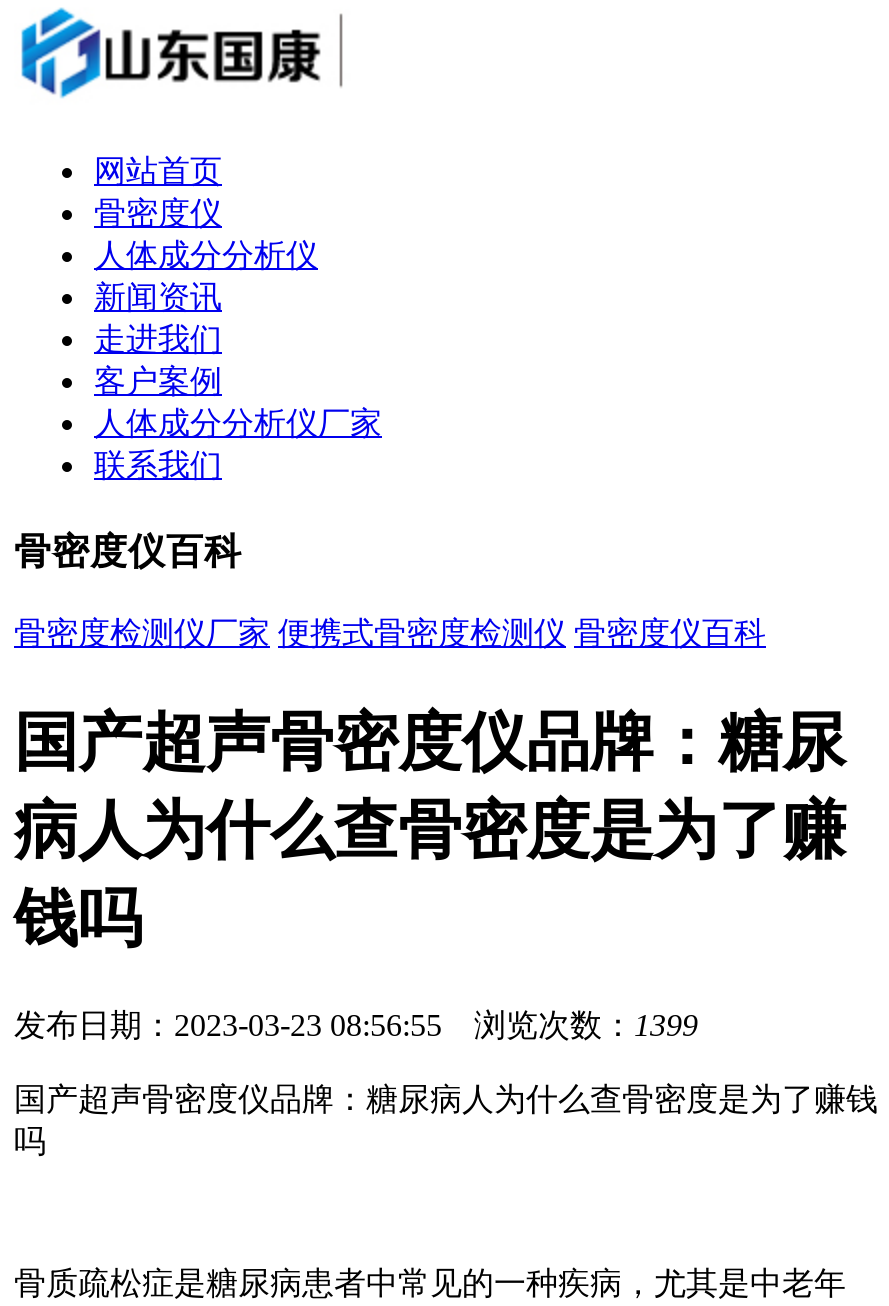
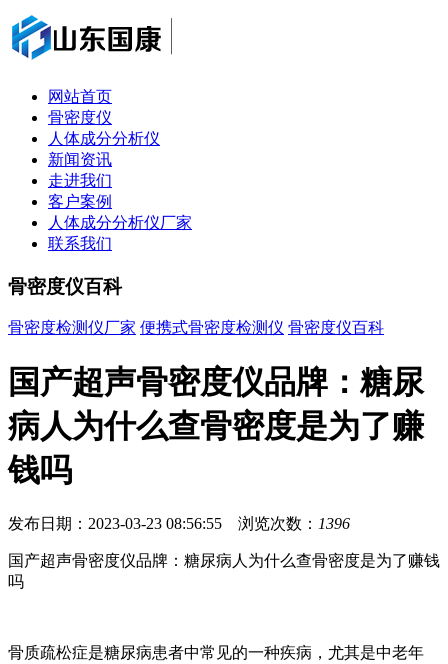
- 发布日期：2023-03-23 08:56:55 浏览次数：1399
+ 发布日期：2023-03-23 08:56:55 浏览次数：1396
